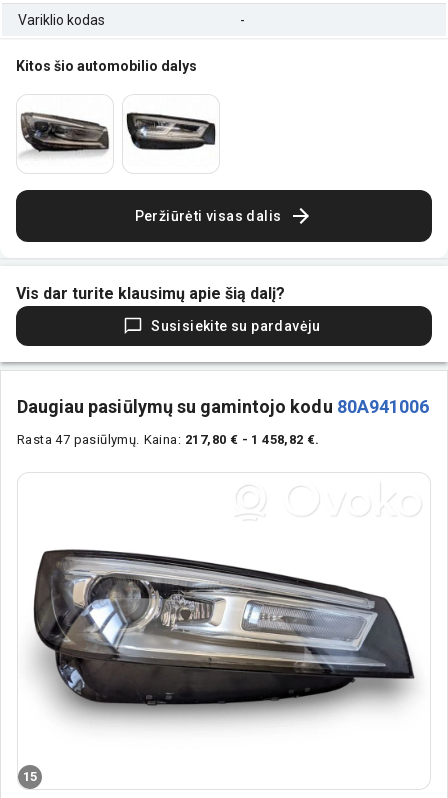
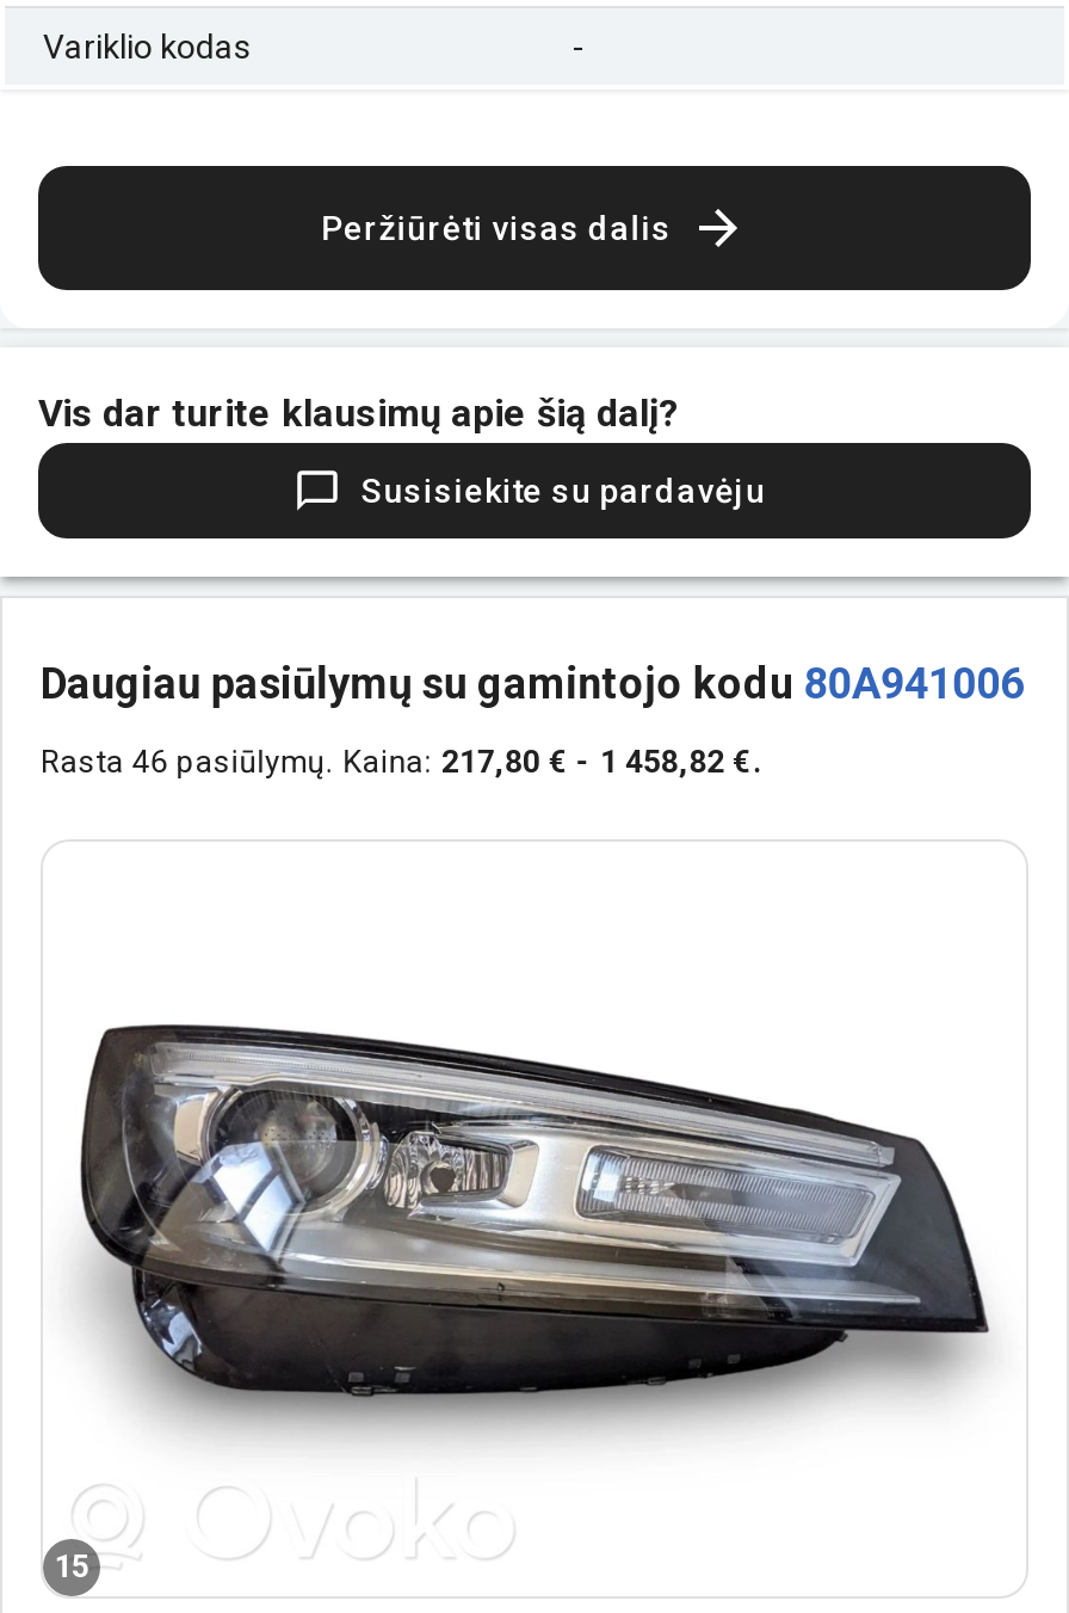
- Kitos šio automobilio dalys

- [image]

- [image]

- Rasta 47 pasiūlymų. Kaina: 217,80 € - 1 458,82 €.
+ Rasta 46 pasiūlymų. Kaina: 217,80 € - 1 458,82 €.
